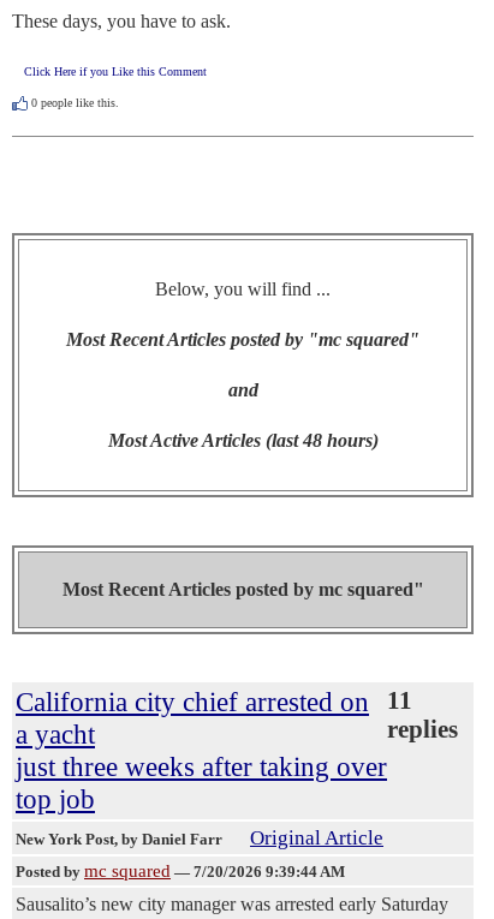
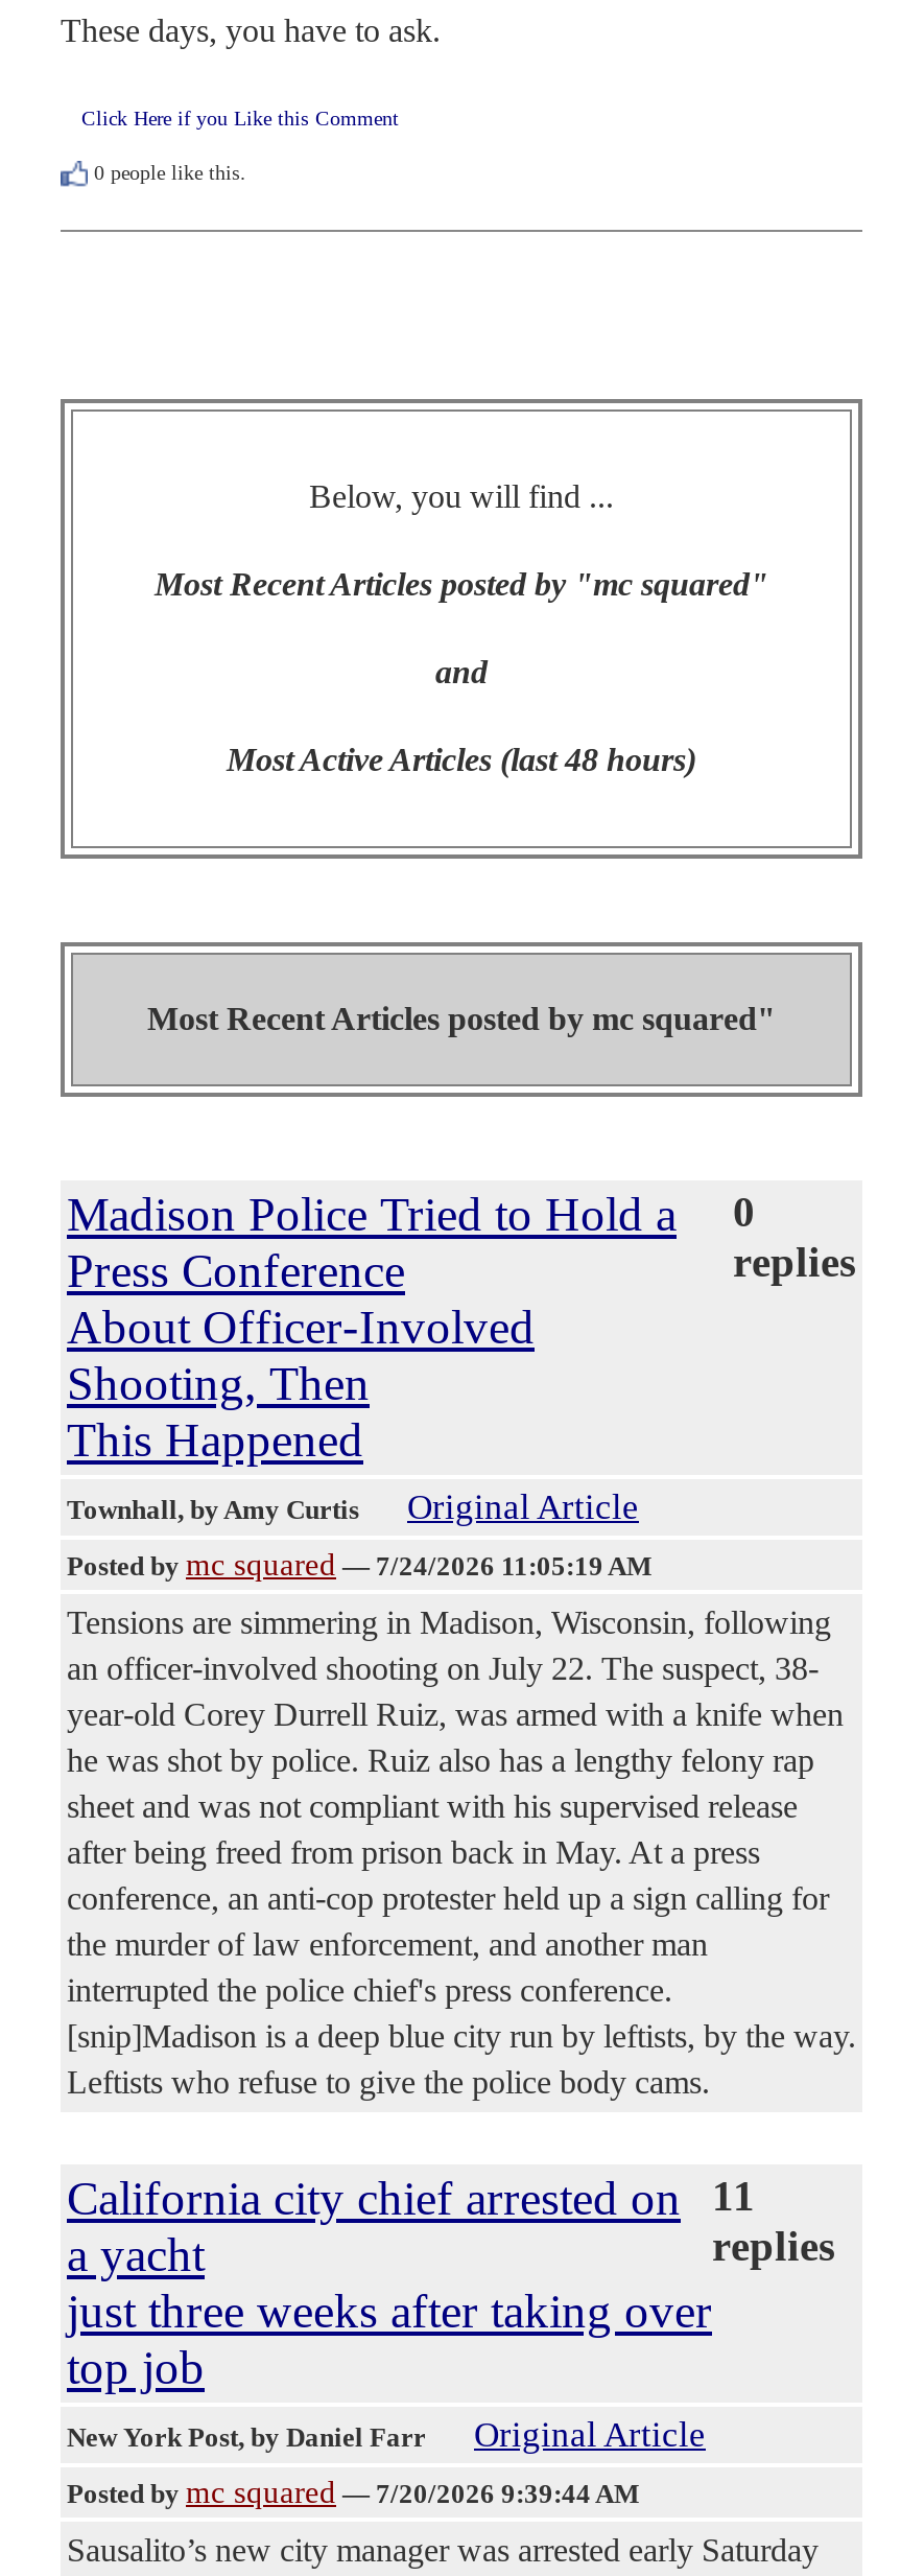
+ Madison Police Tried to Hold a
+ Press Conference
+ About Officer-Involved
+ Shooting, Then
+ This Happened

+ Townhall, by Amy Curtis
+ Original Article
+ Posted by mc squared — 7/24/2026 11:05:19 AM
+ Tensions are simmering in Madison, Wisconsin, following
+ an officer-involved shooting on July 22. The suspect, 38-
+ year-old Corey Durrell Ruiz, was armed with a knife when
+ he was shot by police. Ruiz also has a lengthy felony rap
+ sheet and was not compliant with his supervised release
+ after being freed from prison back in May. At a press
+ conference, an anti-cop protester held up a sign calling for
+ the murder of law enforcement, and another man
+ interrupted the police chief's press conference.
+ [snip]Madison is a deep blue city run by leftists, by the way.
+ Leftists who refuse to give the police body cams.

+ 0
+ replies
